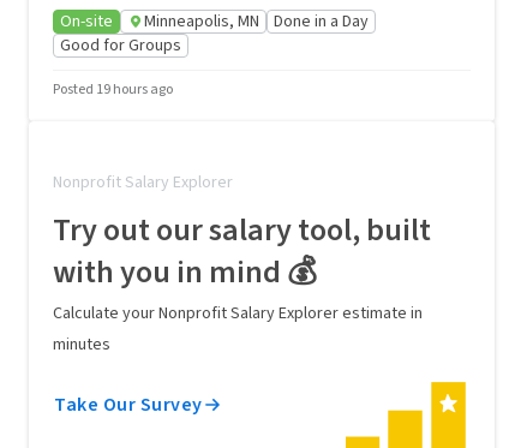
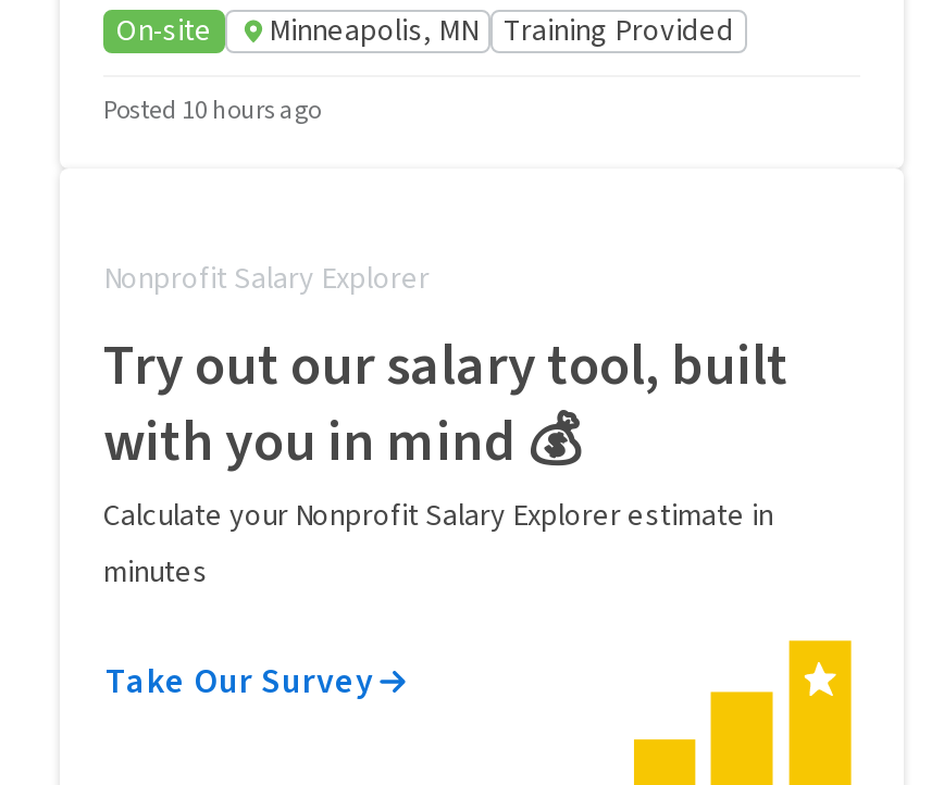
- Minneapolis, MN Done in a Day
- Good for Groups
+ Minneapolis, MN Training Provided

- Posted 19 hours ago
+ Posted 10 hours ago
